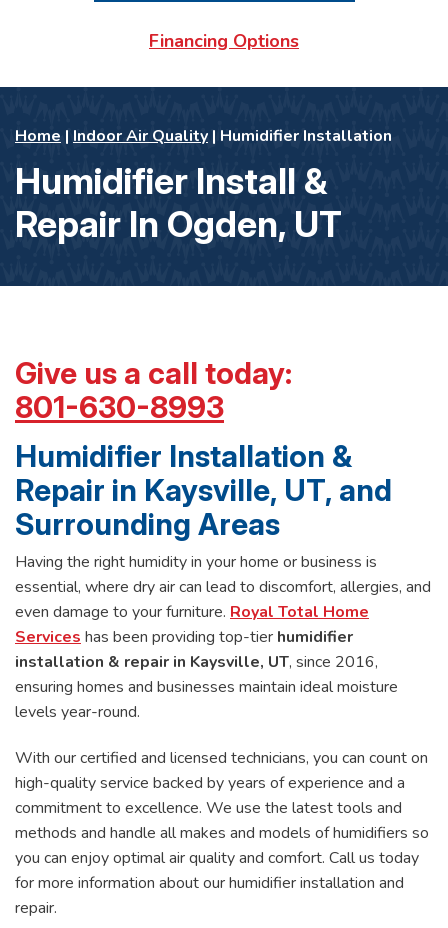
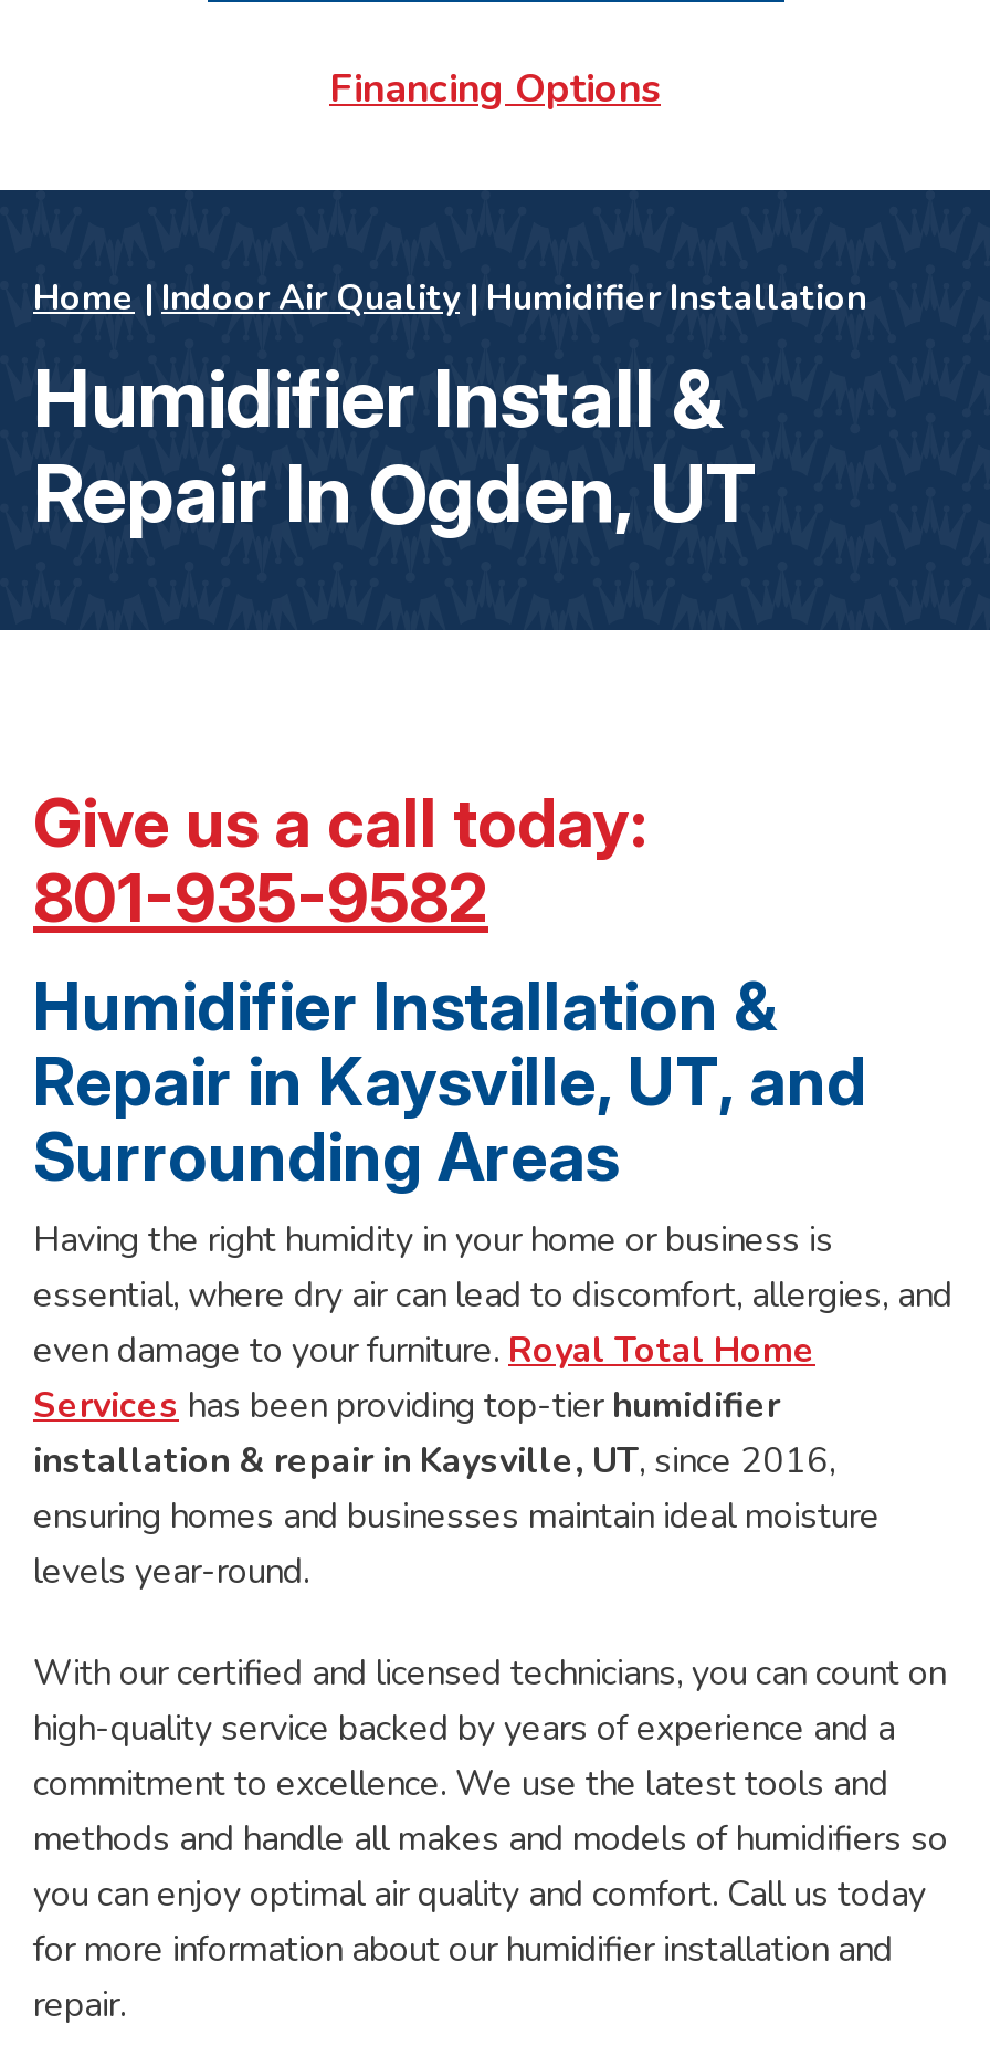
- 801-630-8993
+ 801-935-9582
